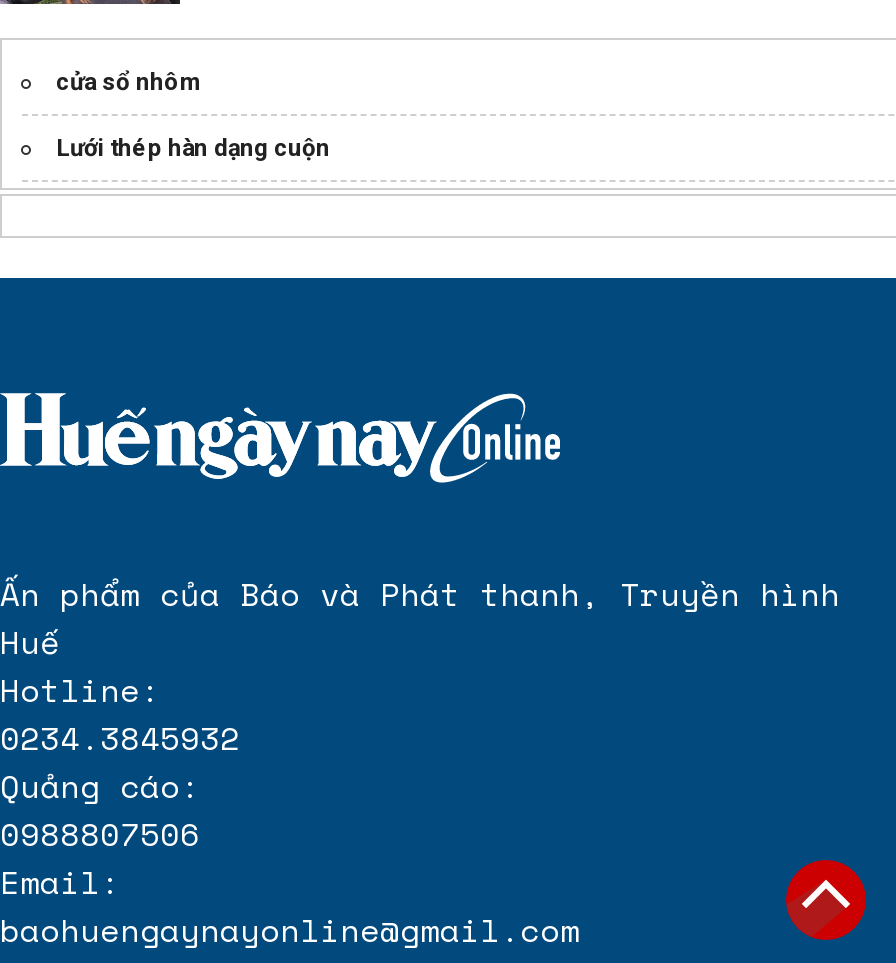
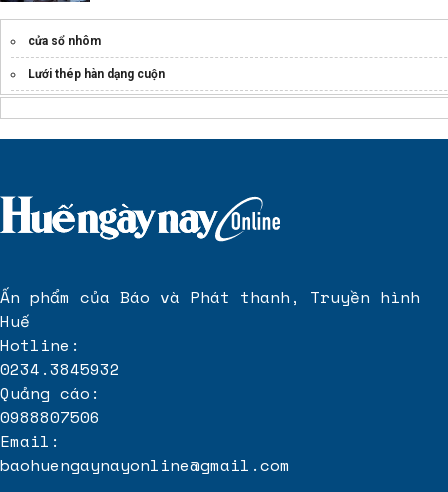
- [image]
